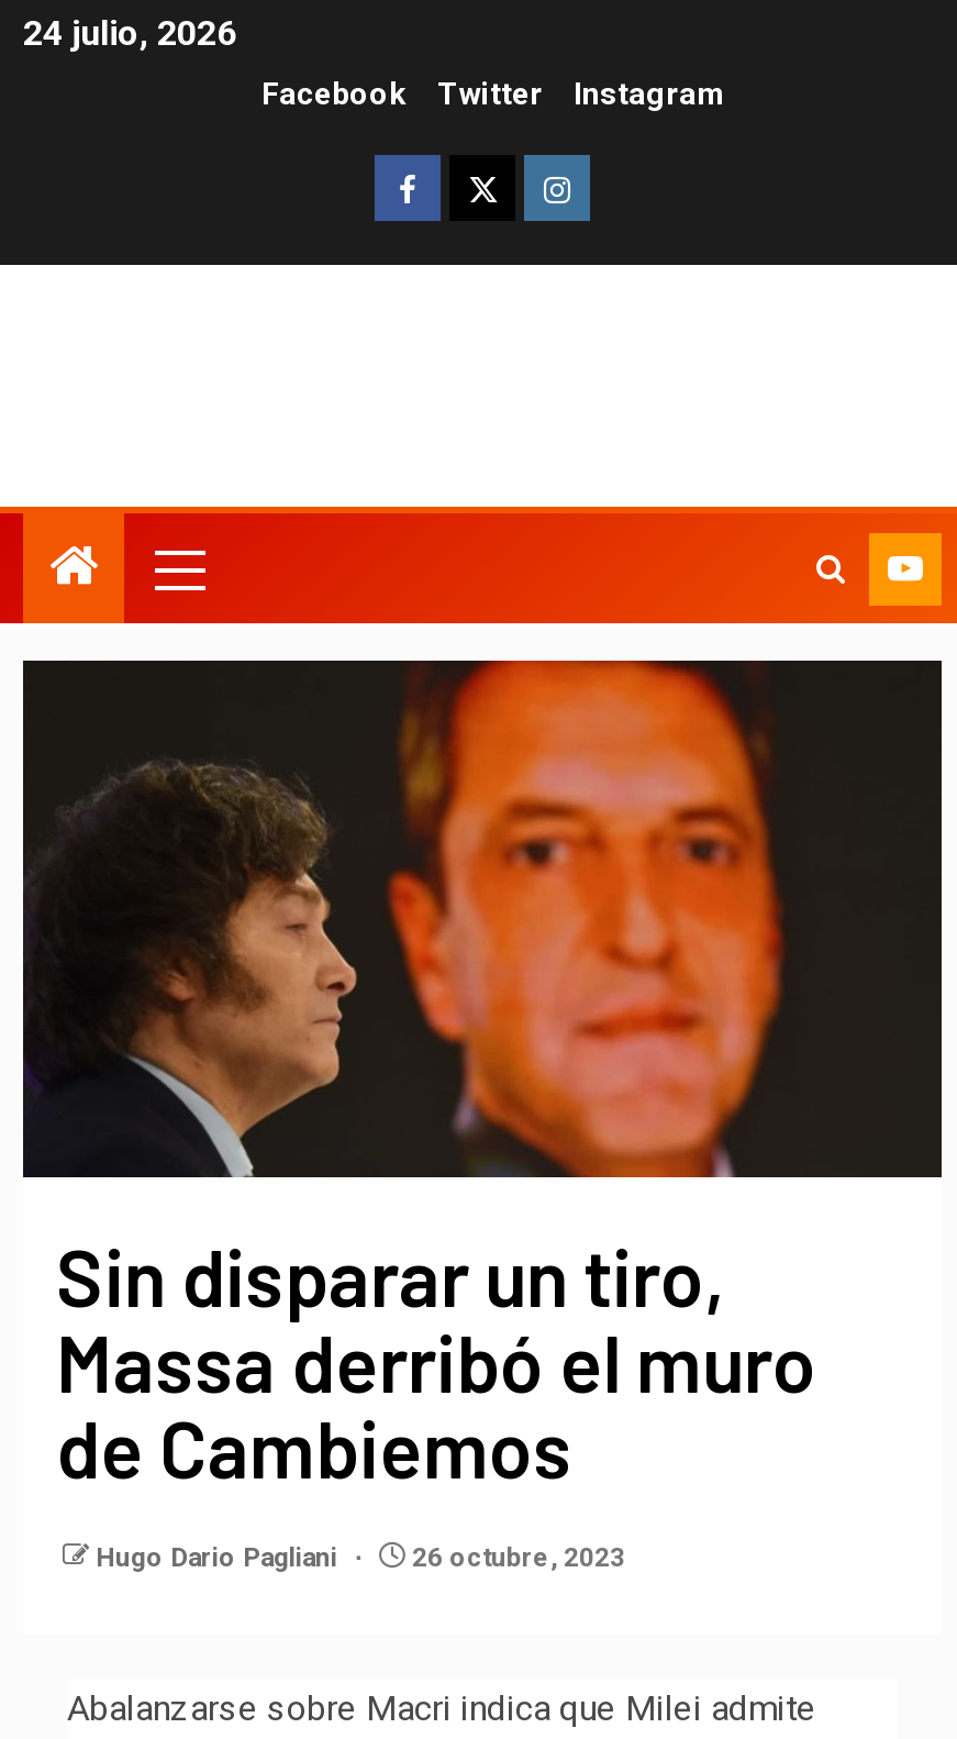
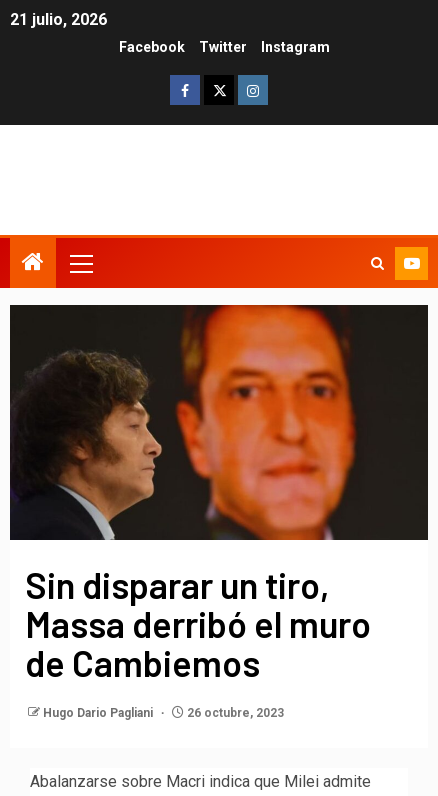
- 24 julio, 2026
+ 21 julio, 2026
